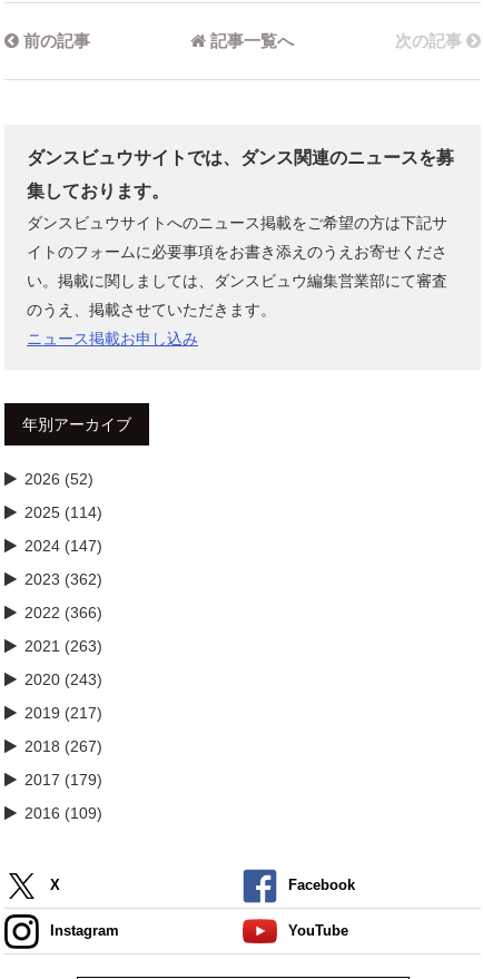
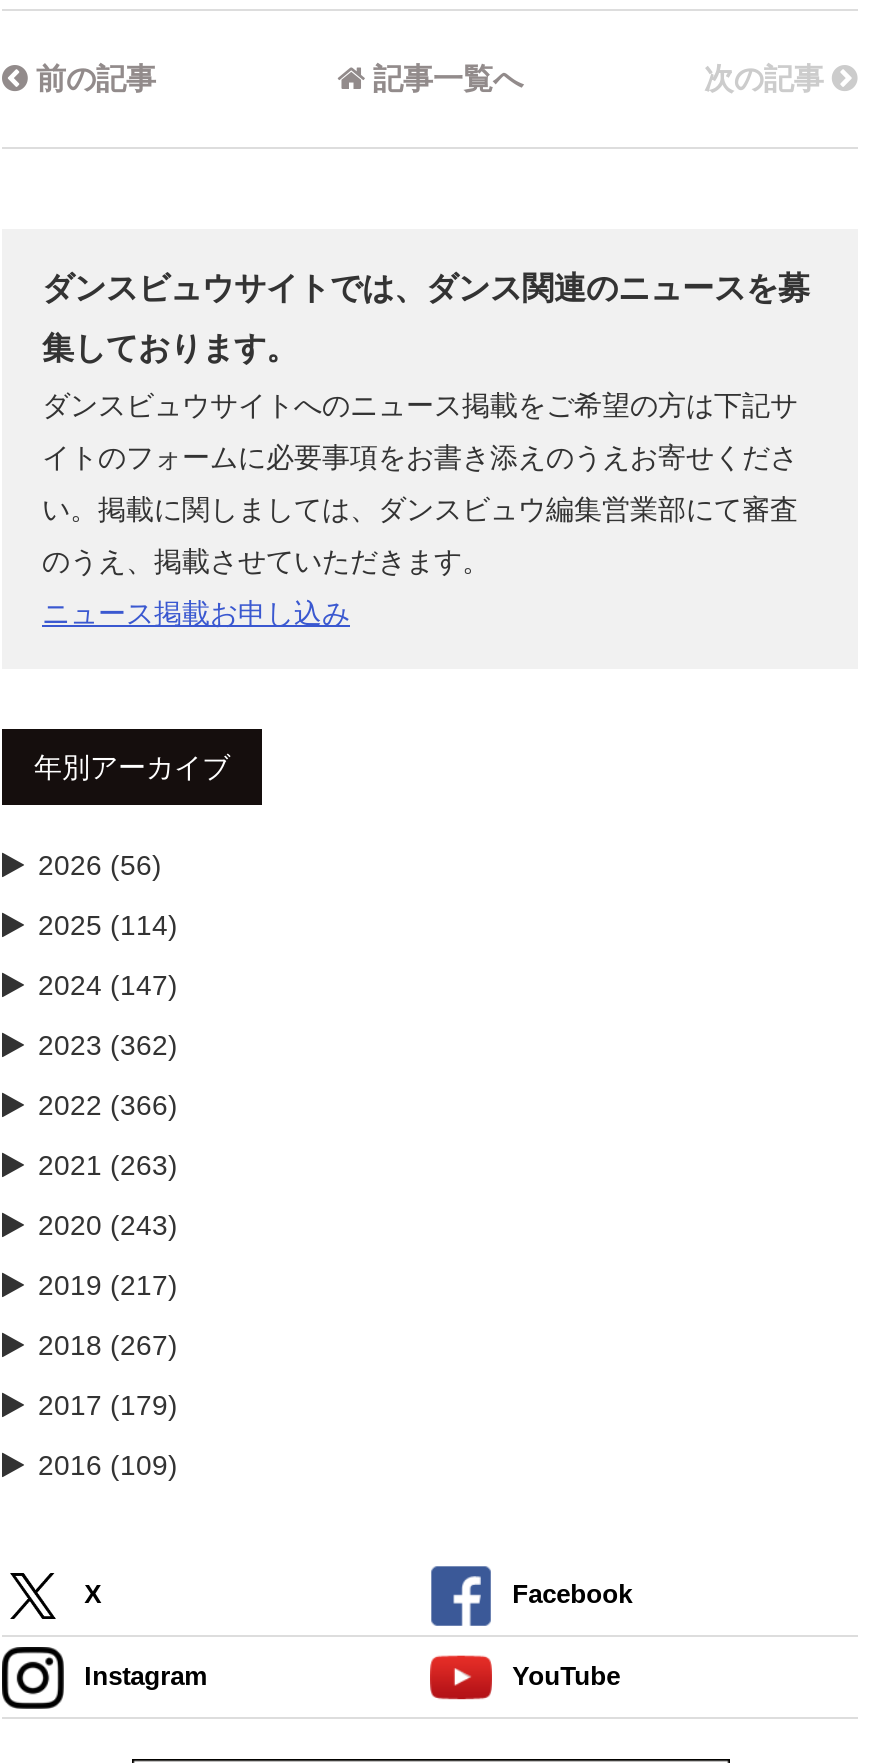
- 2026 (52)
+ 2026 (56)
